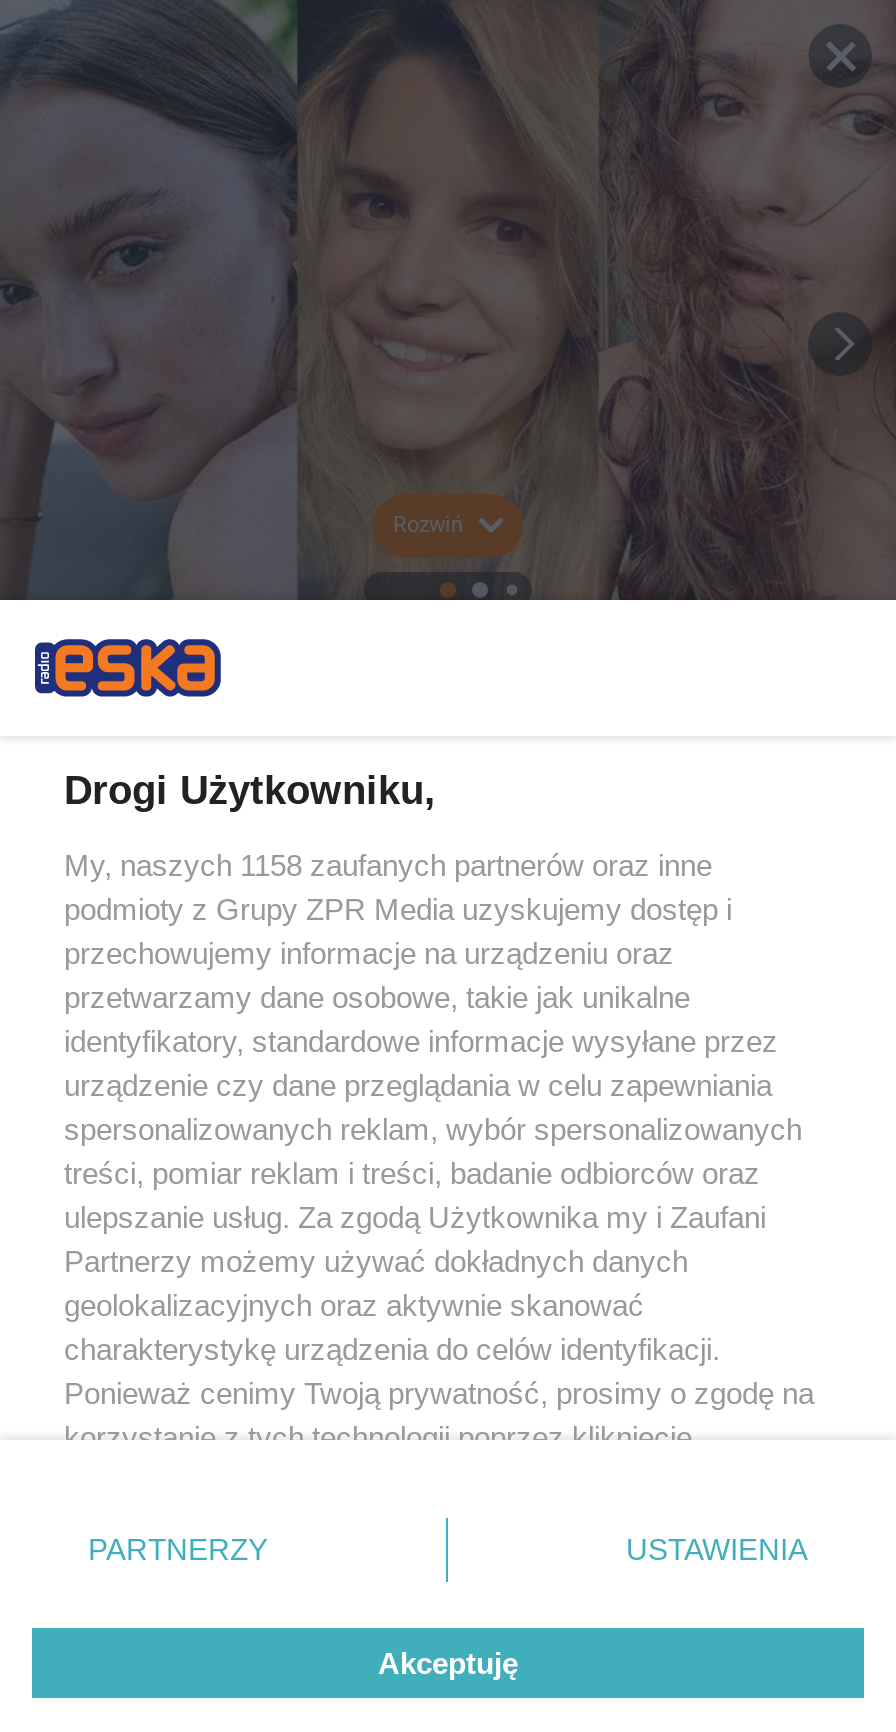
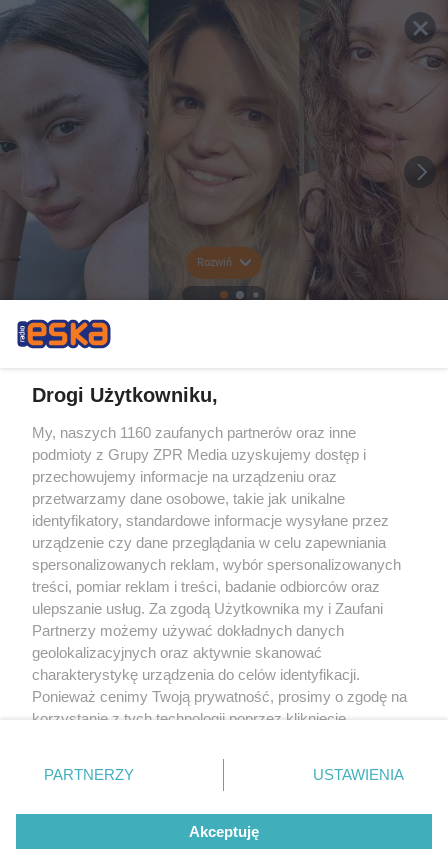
- My, naszych 1158 zaufanych partnerów oraz inne
+ My, naszych 1160 zaufanych partnerów oraz inne
